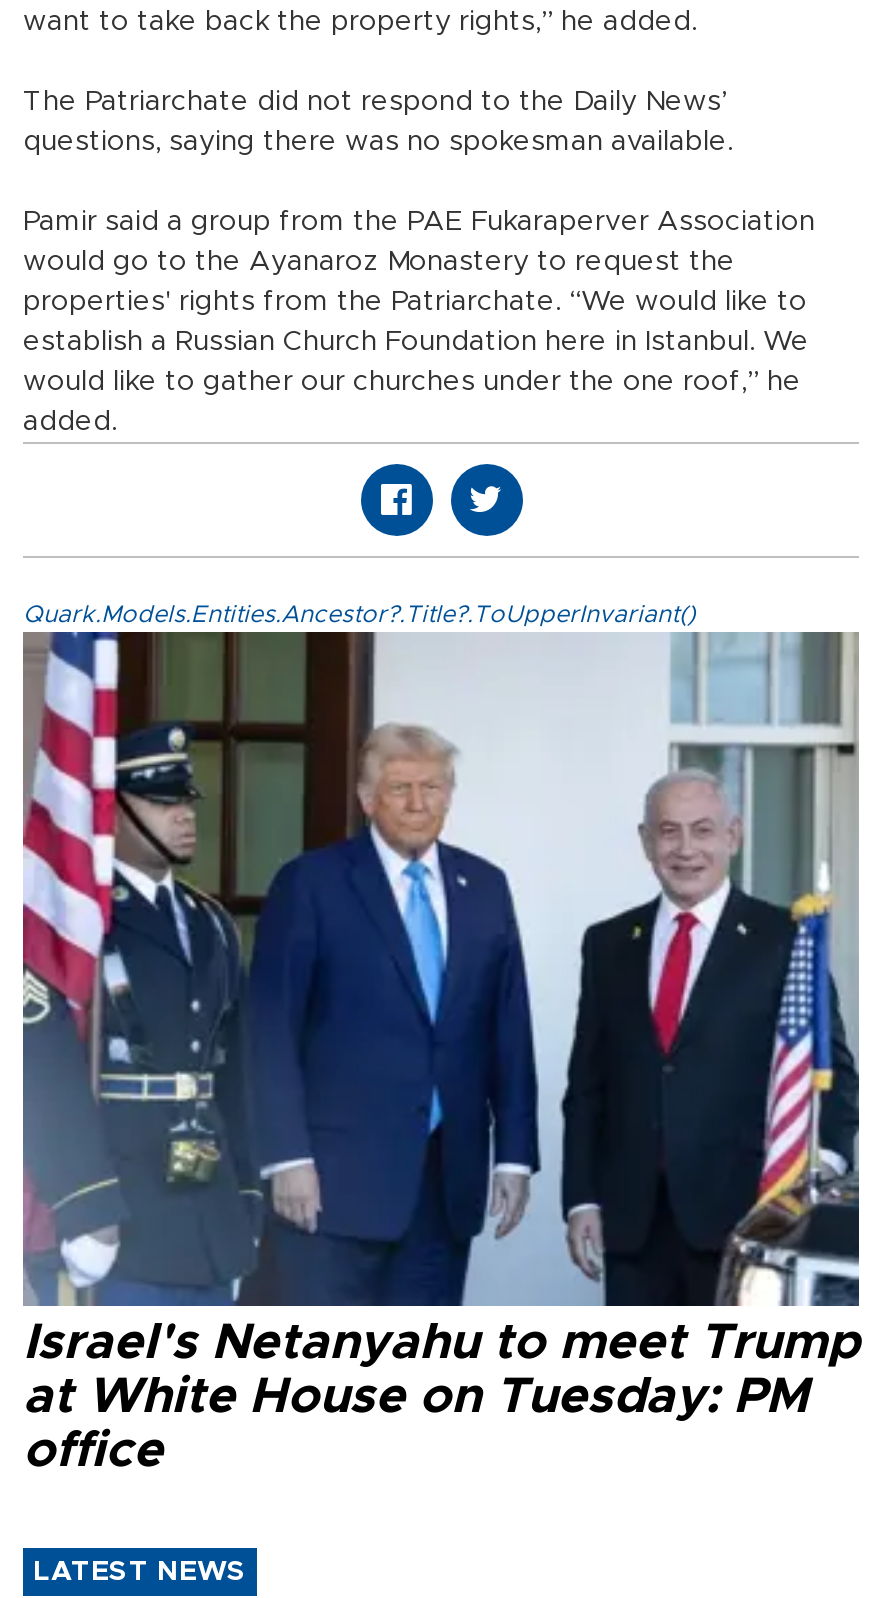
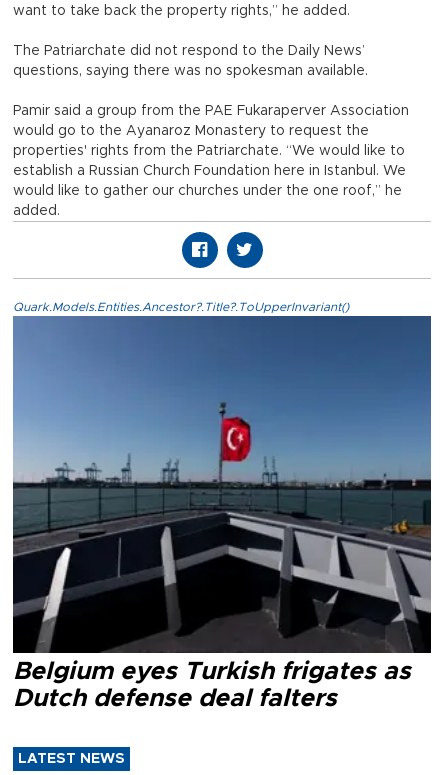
- [image]
- Israel's Netanyahu to meet Trump
- at White House on Tuesday: PM
- office
+ [image]
+ Belgium eyes Turkish frigates as
+ Dutch defense deal falters
